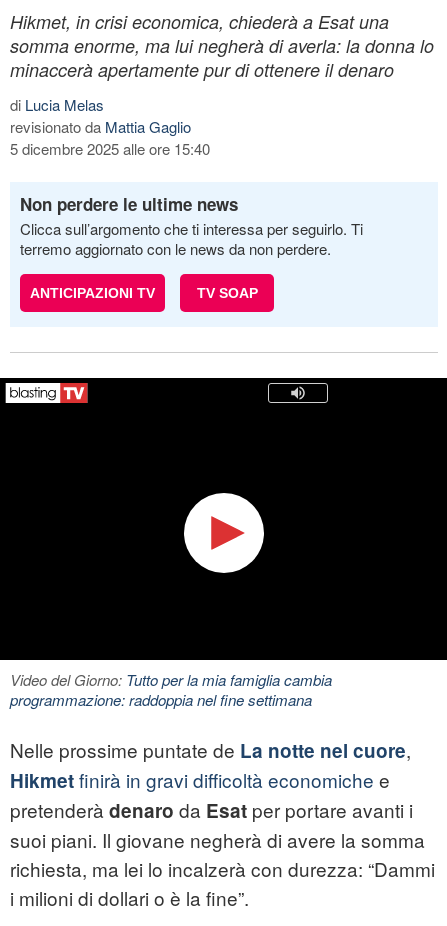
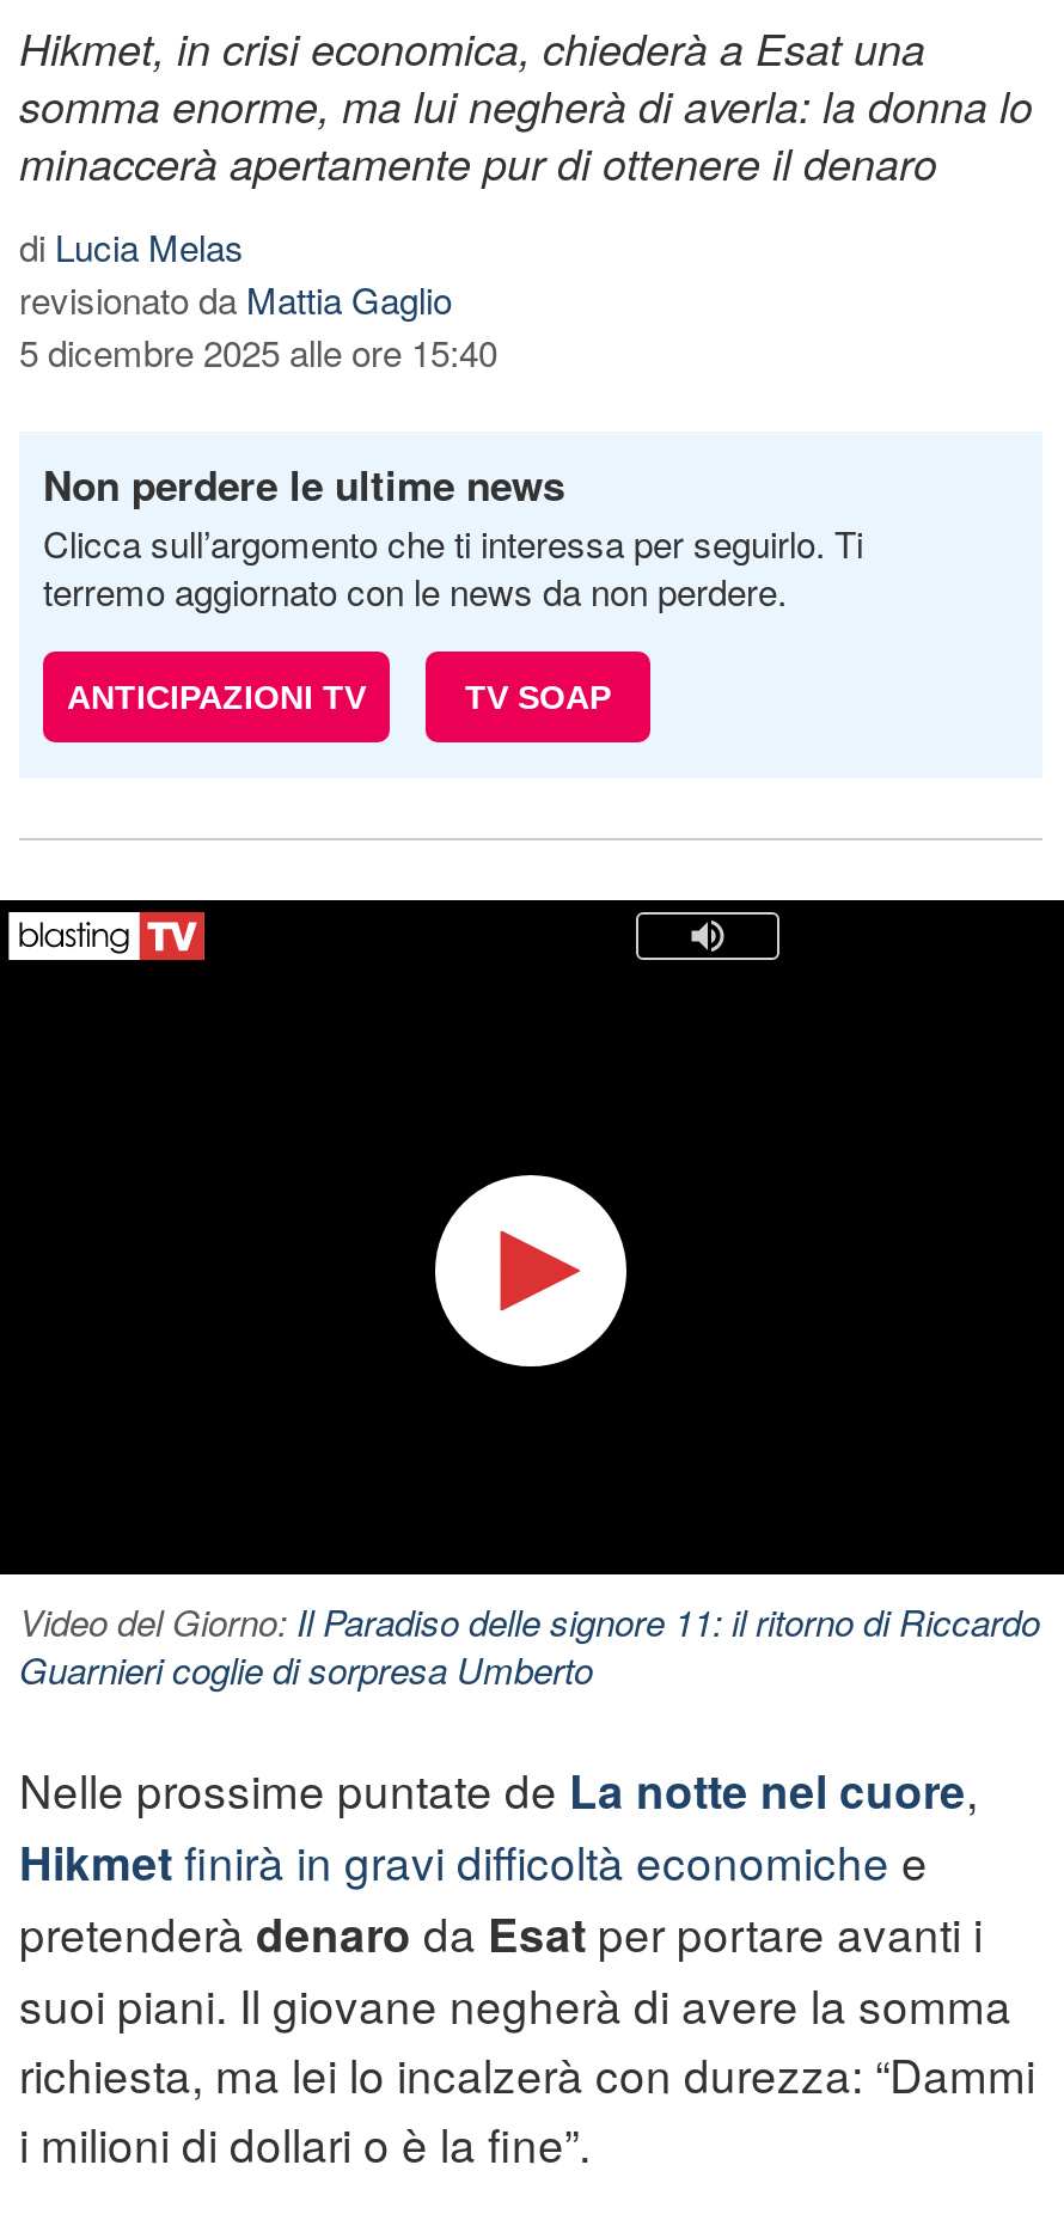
- Video del Giorno: Tutto per la mia famiglia cambia
- programmazione: raddoppia nel fine settimana
+ Video del Giorno: Il Paradiso delle signore 11: il ritorno di Riccardo
+ Guarnieri coglie di sorpresa Umberto
